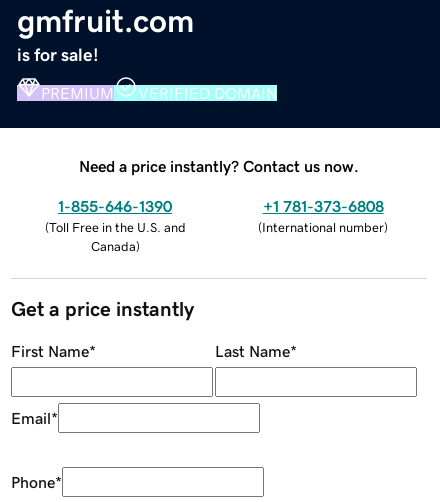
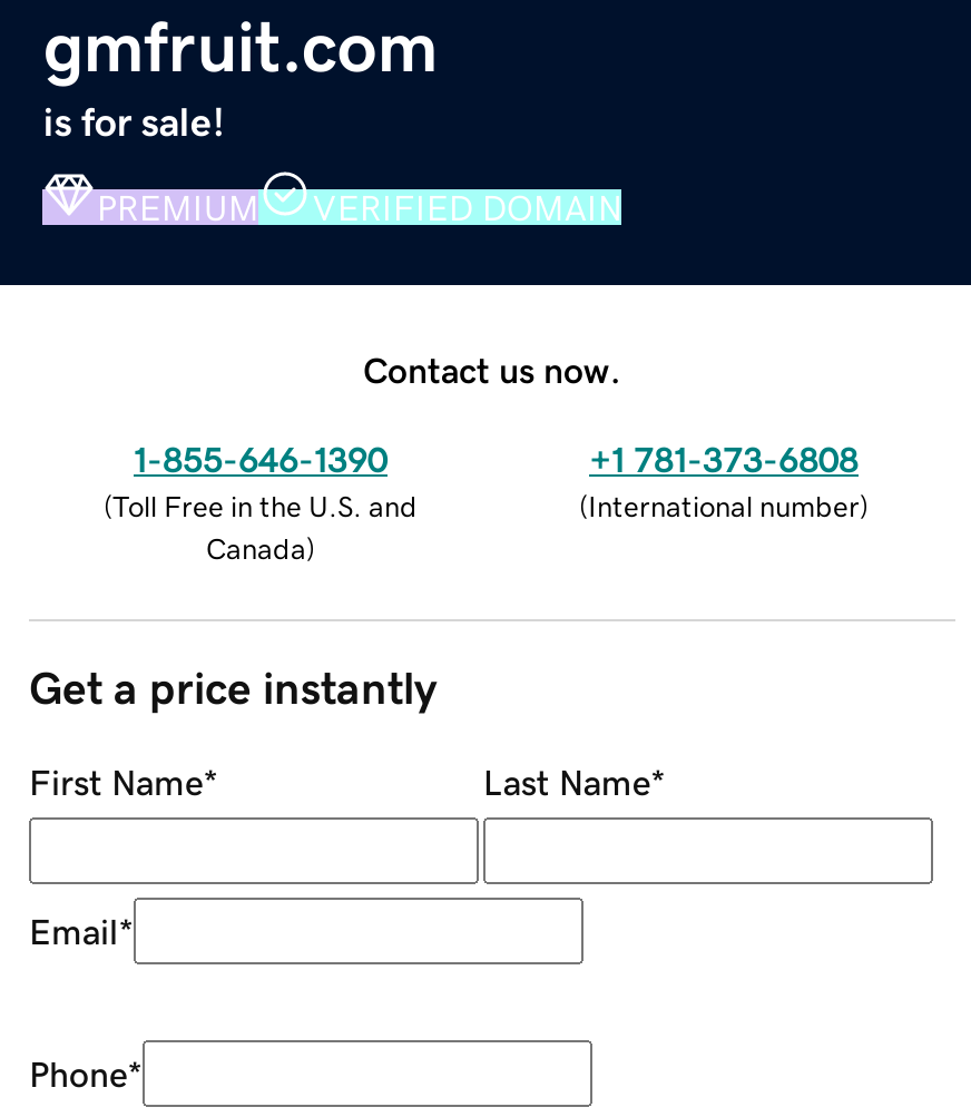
- Need a price instantly? Contact us now.
+ Contact us now.
